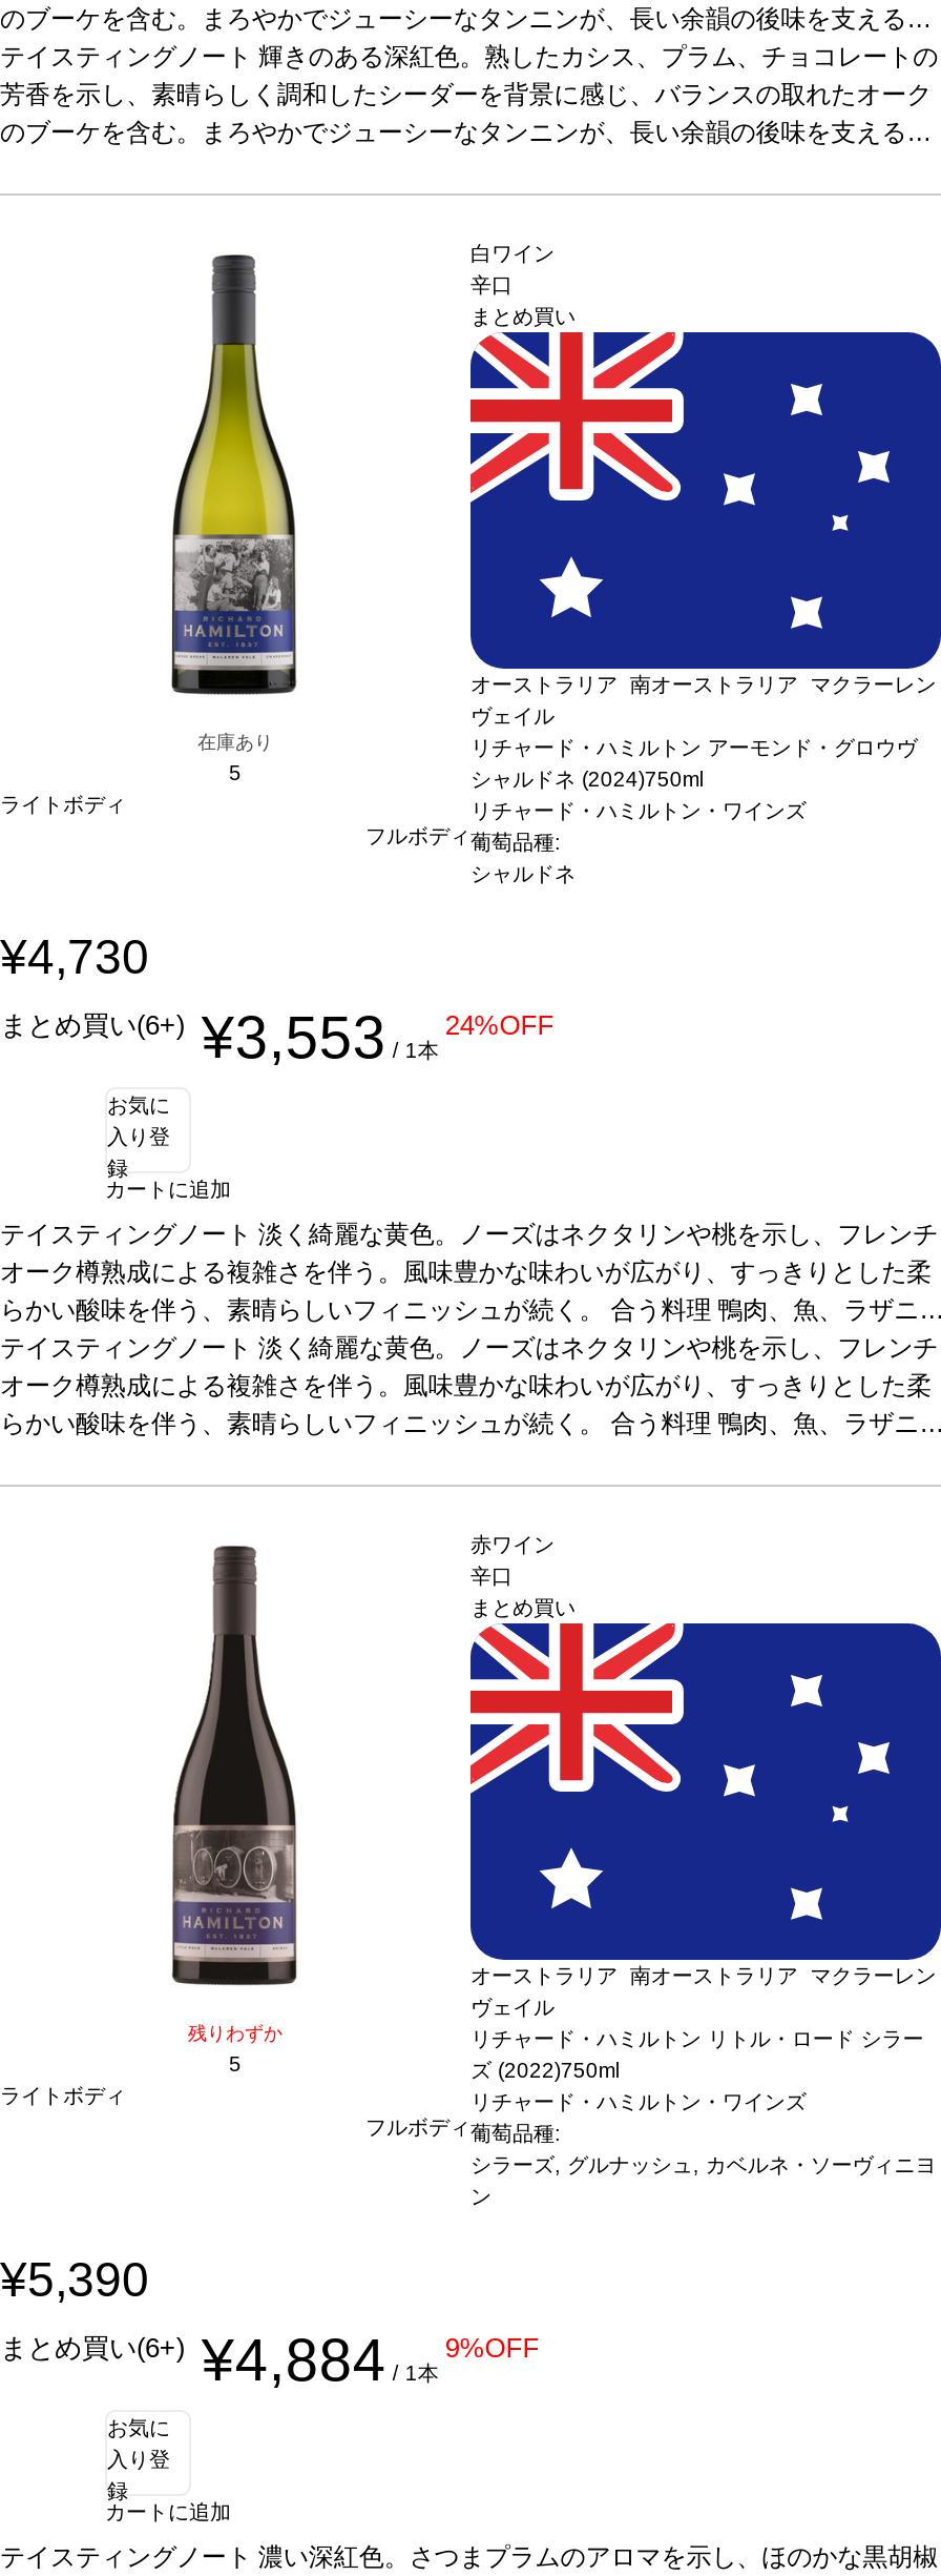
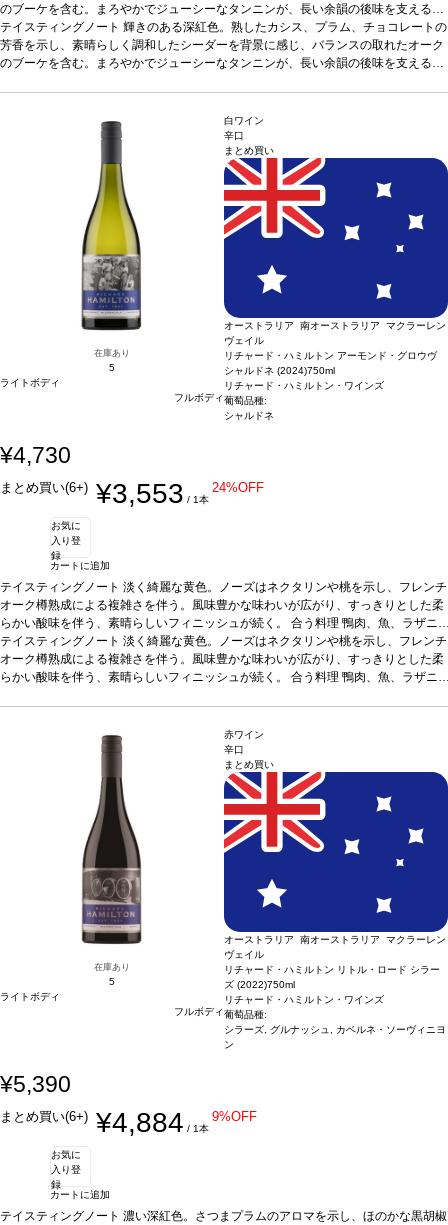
- 残りわずか
+ 在庫あり
